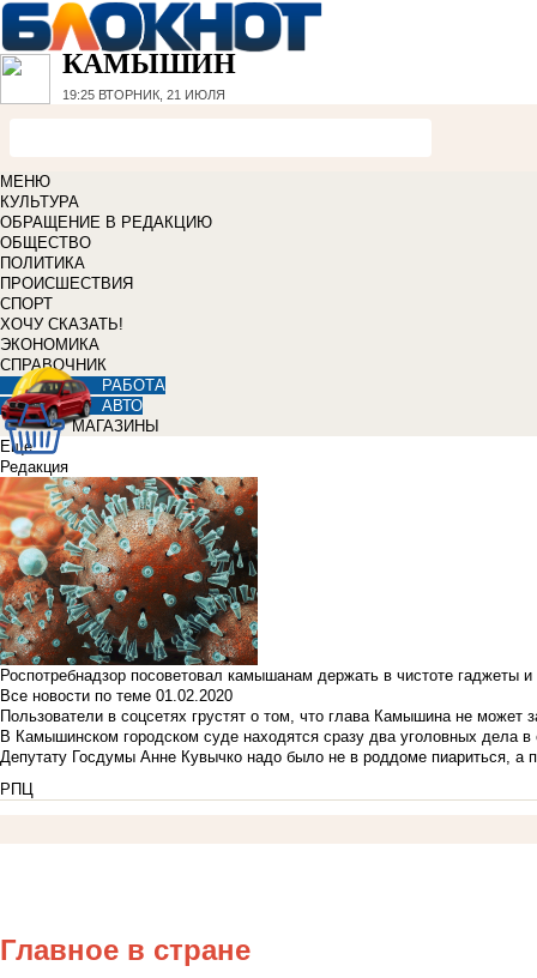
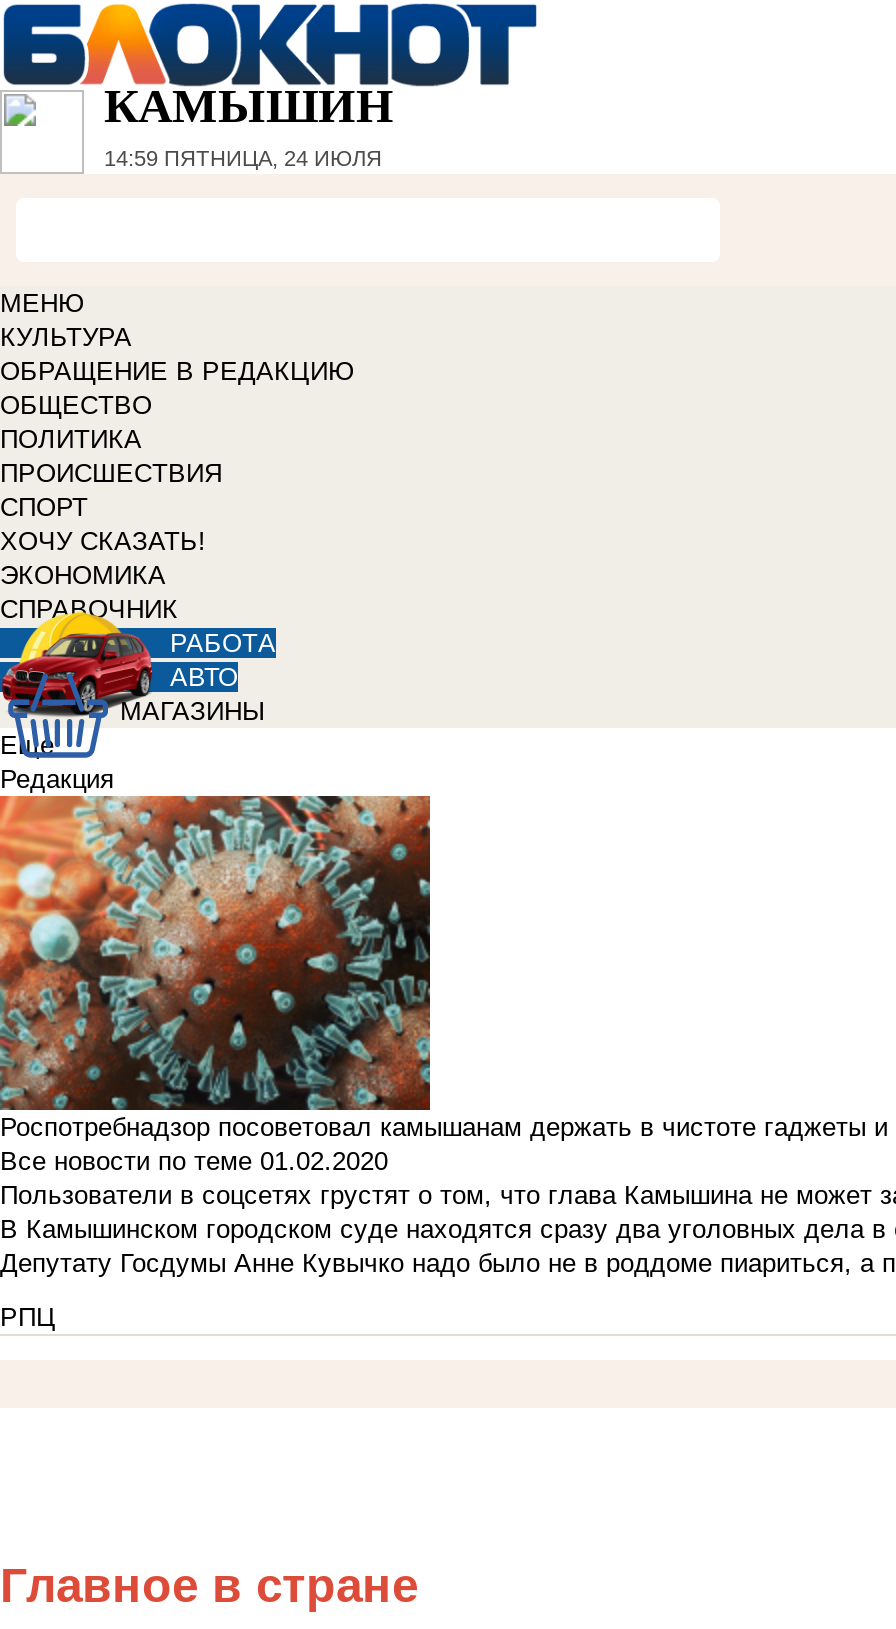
- 19:25 ВТОРНИК, 21 ИЮЛЯ
+ 14:59 ПЯТНИЦА, 24 ИЮЛЯ
